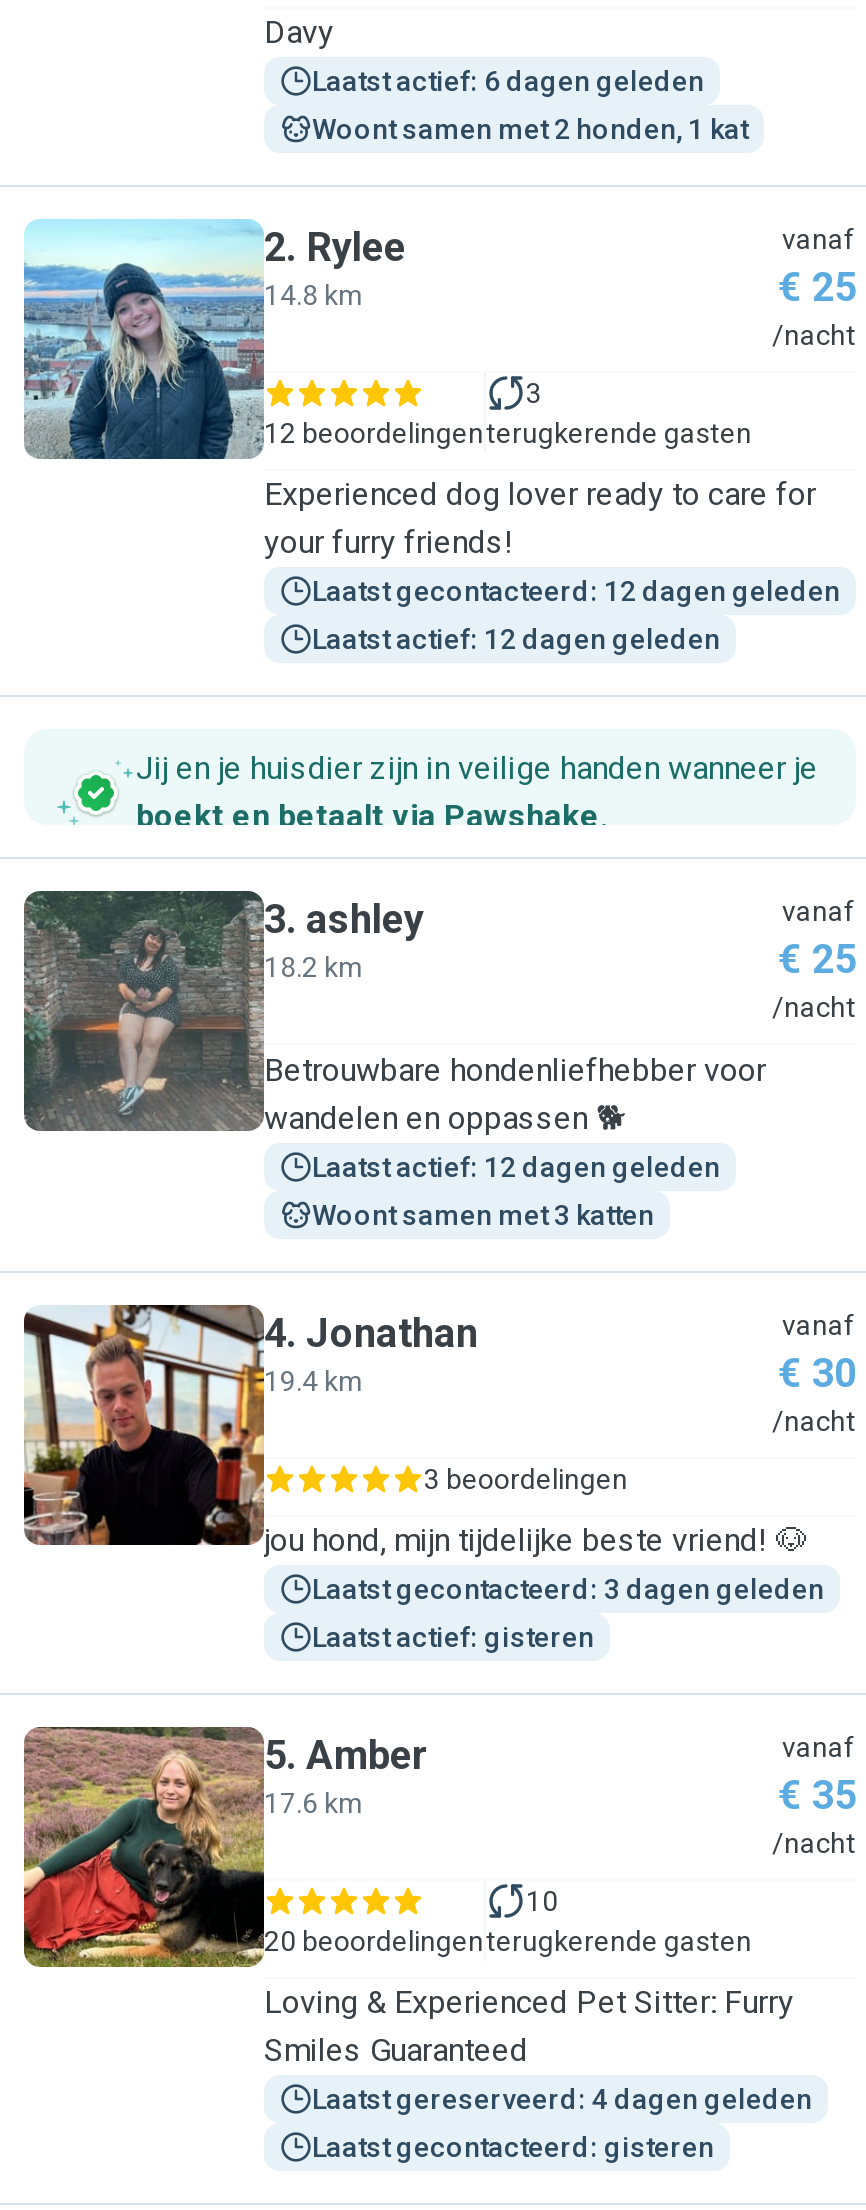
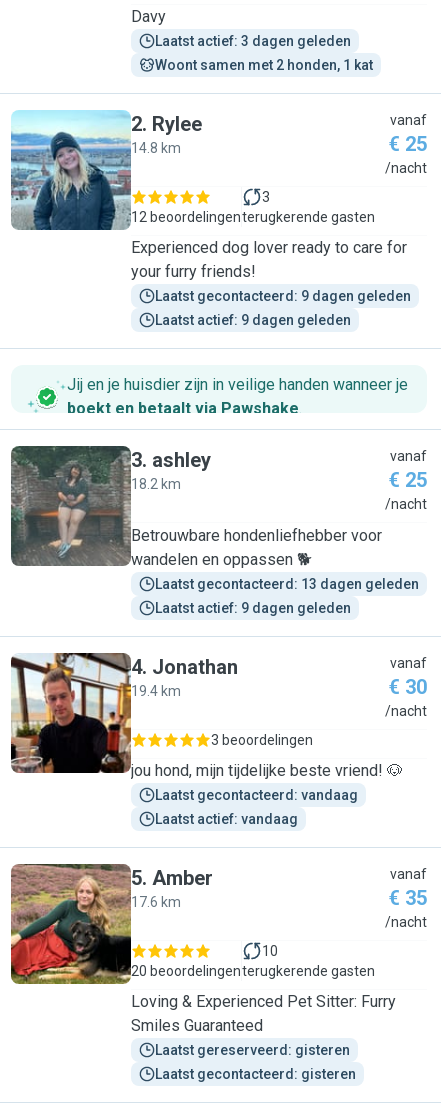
- Laatst actief: 6 dagen geleden
+ Laatst actief: 3 dagen geleden

- Laatst gecontacteerd: 12 dagen geleden
+ Laatst gecontacteerd: 9 dagen geleden

- Laatst actief: 12 dagen geleden
+ Laatst actief: 9 dagen geleden

- Laatst actief: 12 dagen geleden
+ Laatst gecontacteerd: 13 dagen geleden

- Woont samen met 3 katten
+ Laatst actief: 9 dagen geleden

- Laatst gecontacteerd: 3 dagen geleden
+ Laatst gecontacteerd: vandaag

- Laatst actief: gisteren
+ Laatst actief: vandaag

- Laatst gereserveerd: 4 dagen geleden
+ Laatst gereserveerd: gisteren
